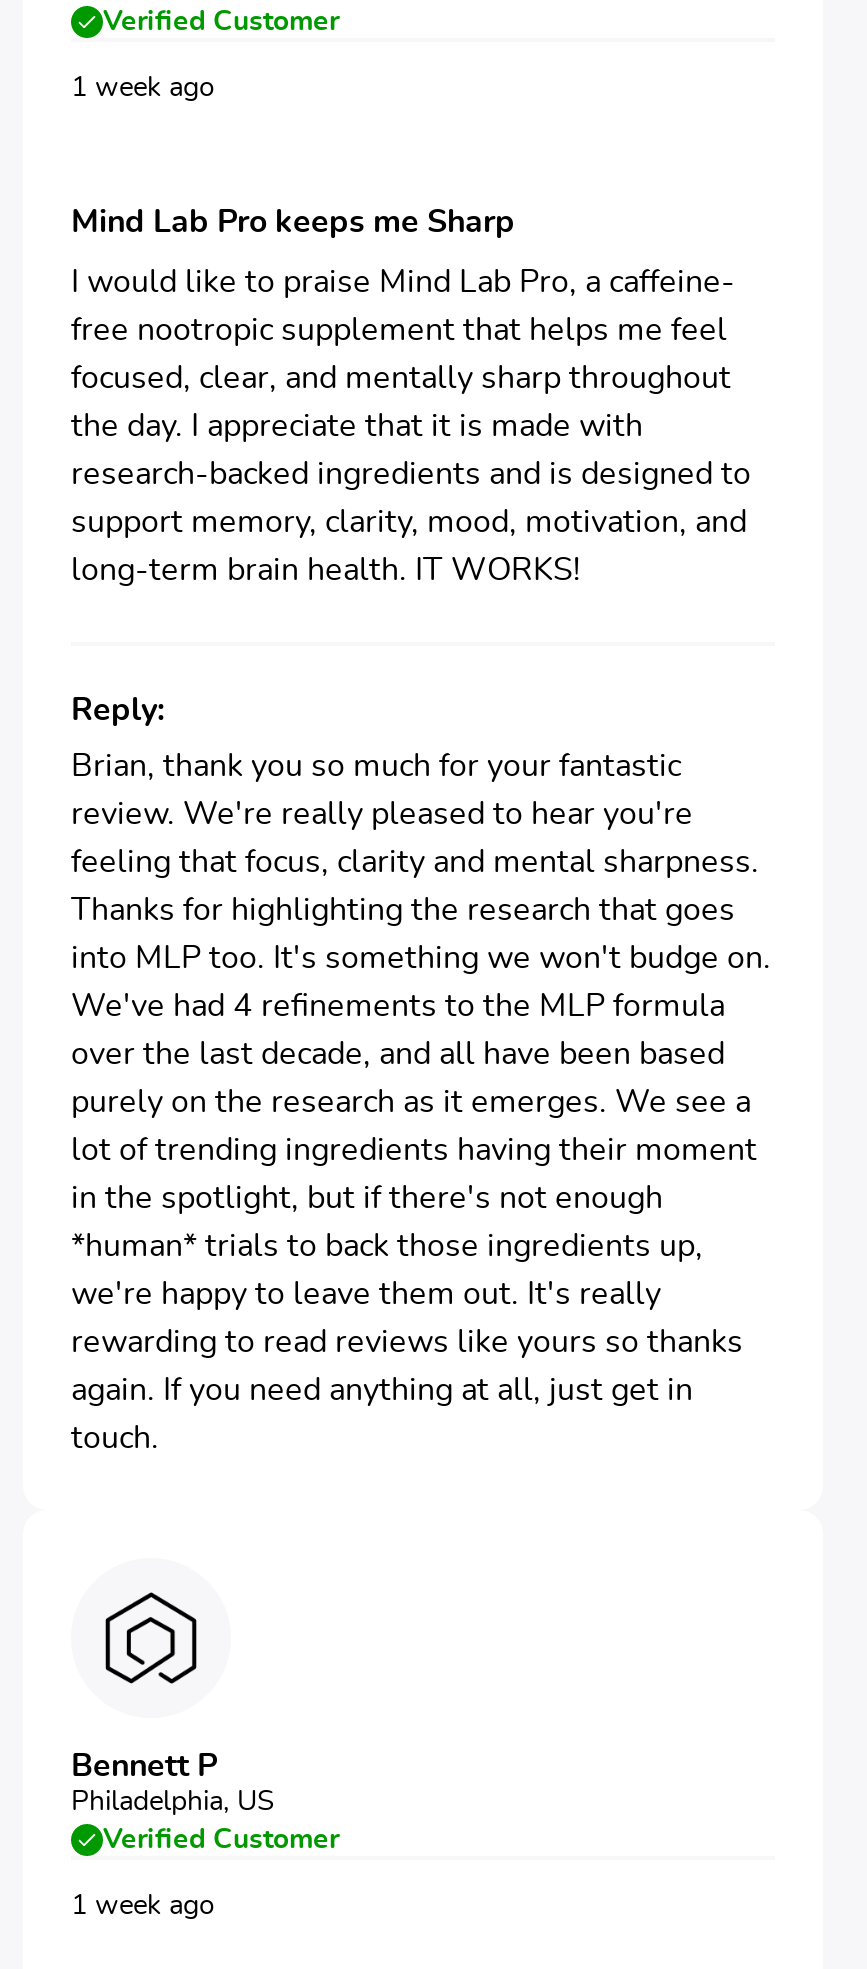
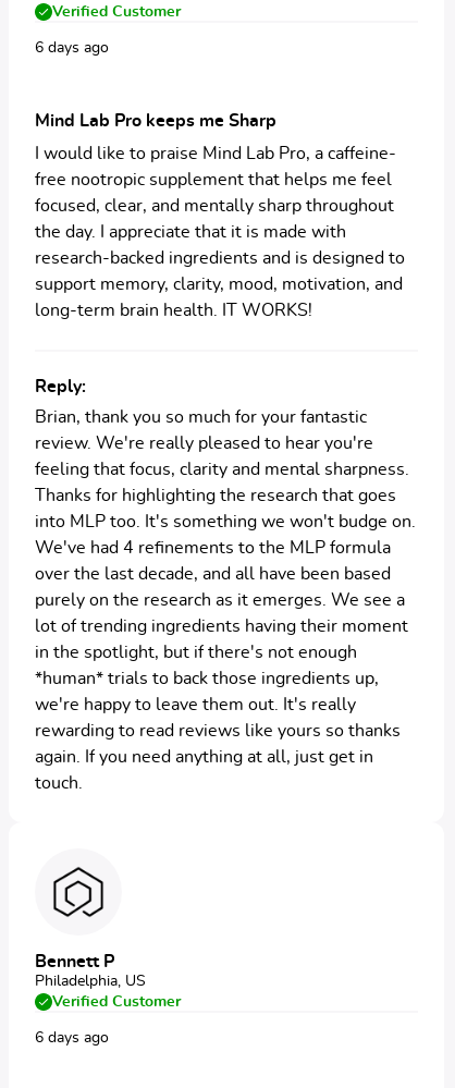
- 1 week ago
+ 6 days ago

- 1 week ago
+ 6 days ago
